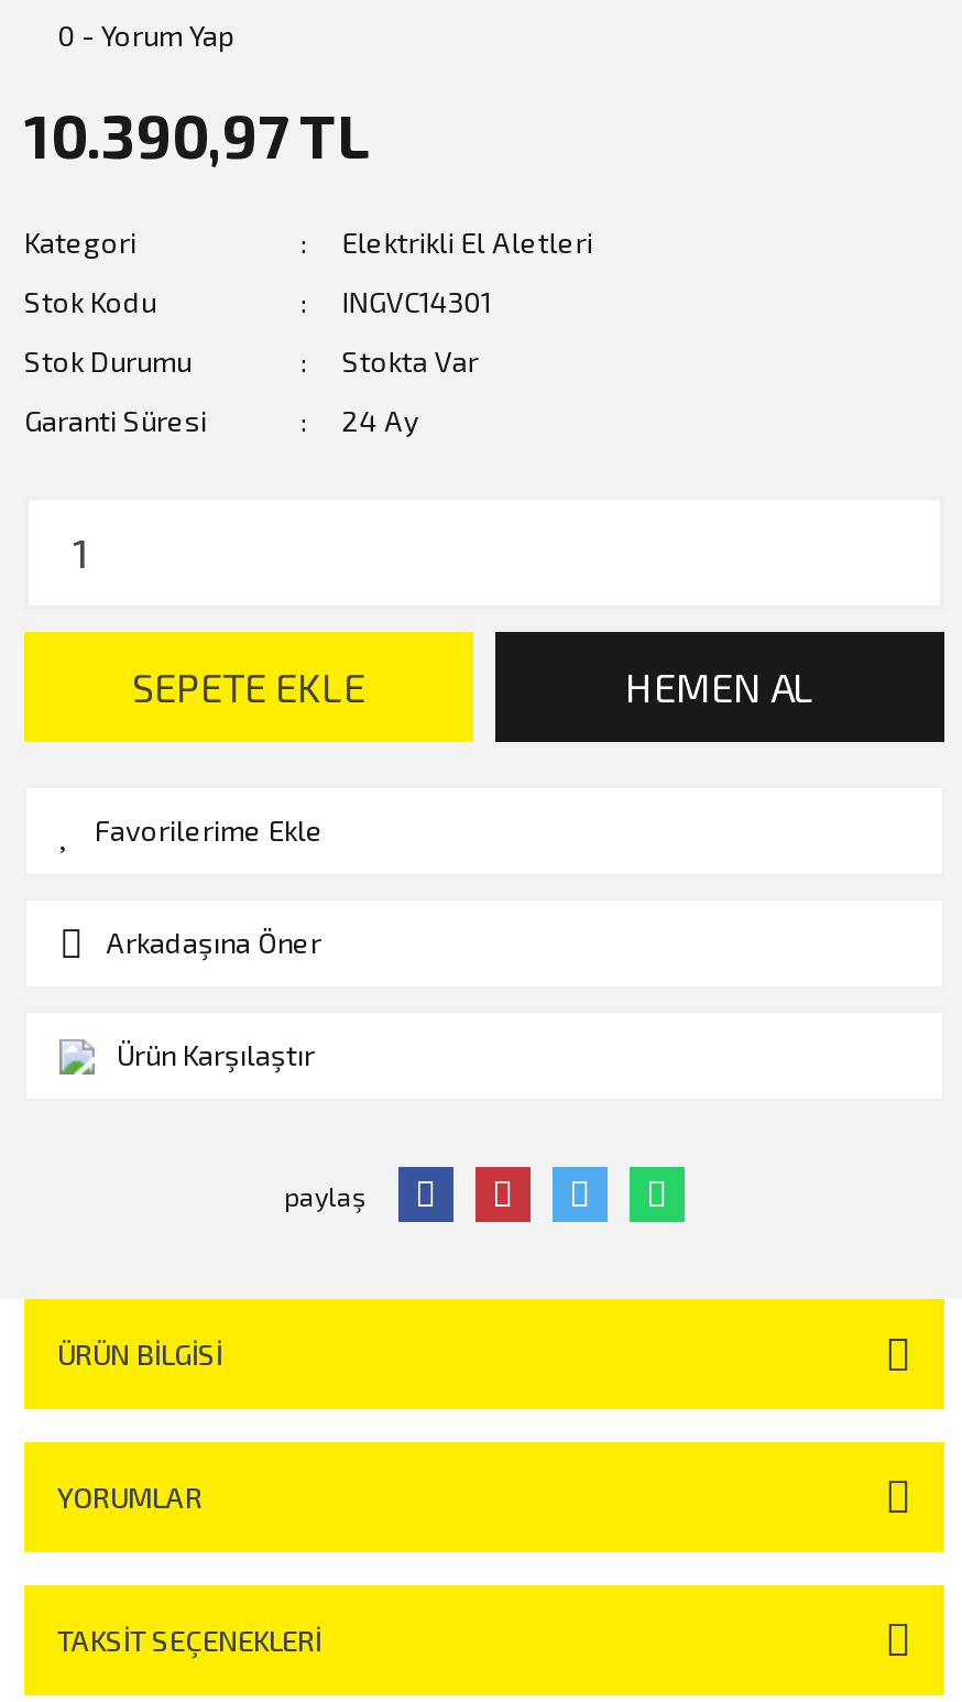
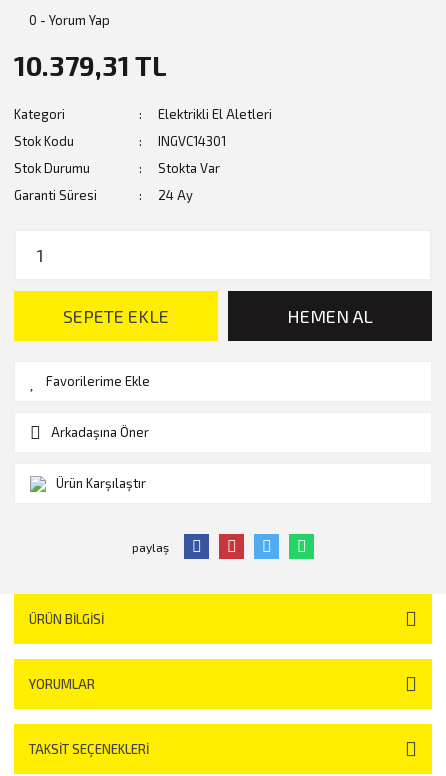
- 10.390,97 TL
+ 10.379,31 TL
